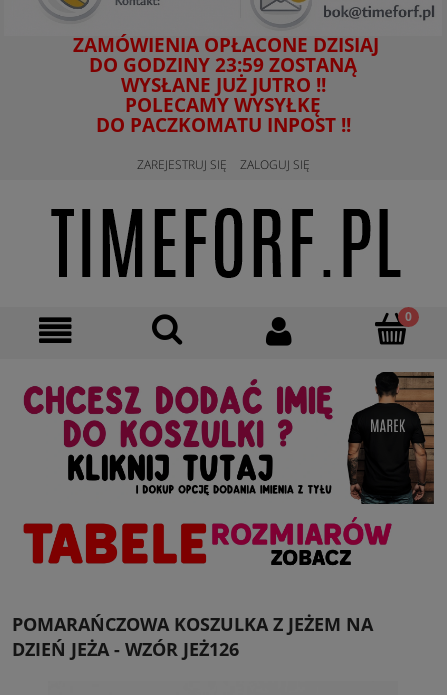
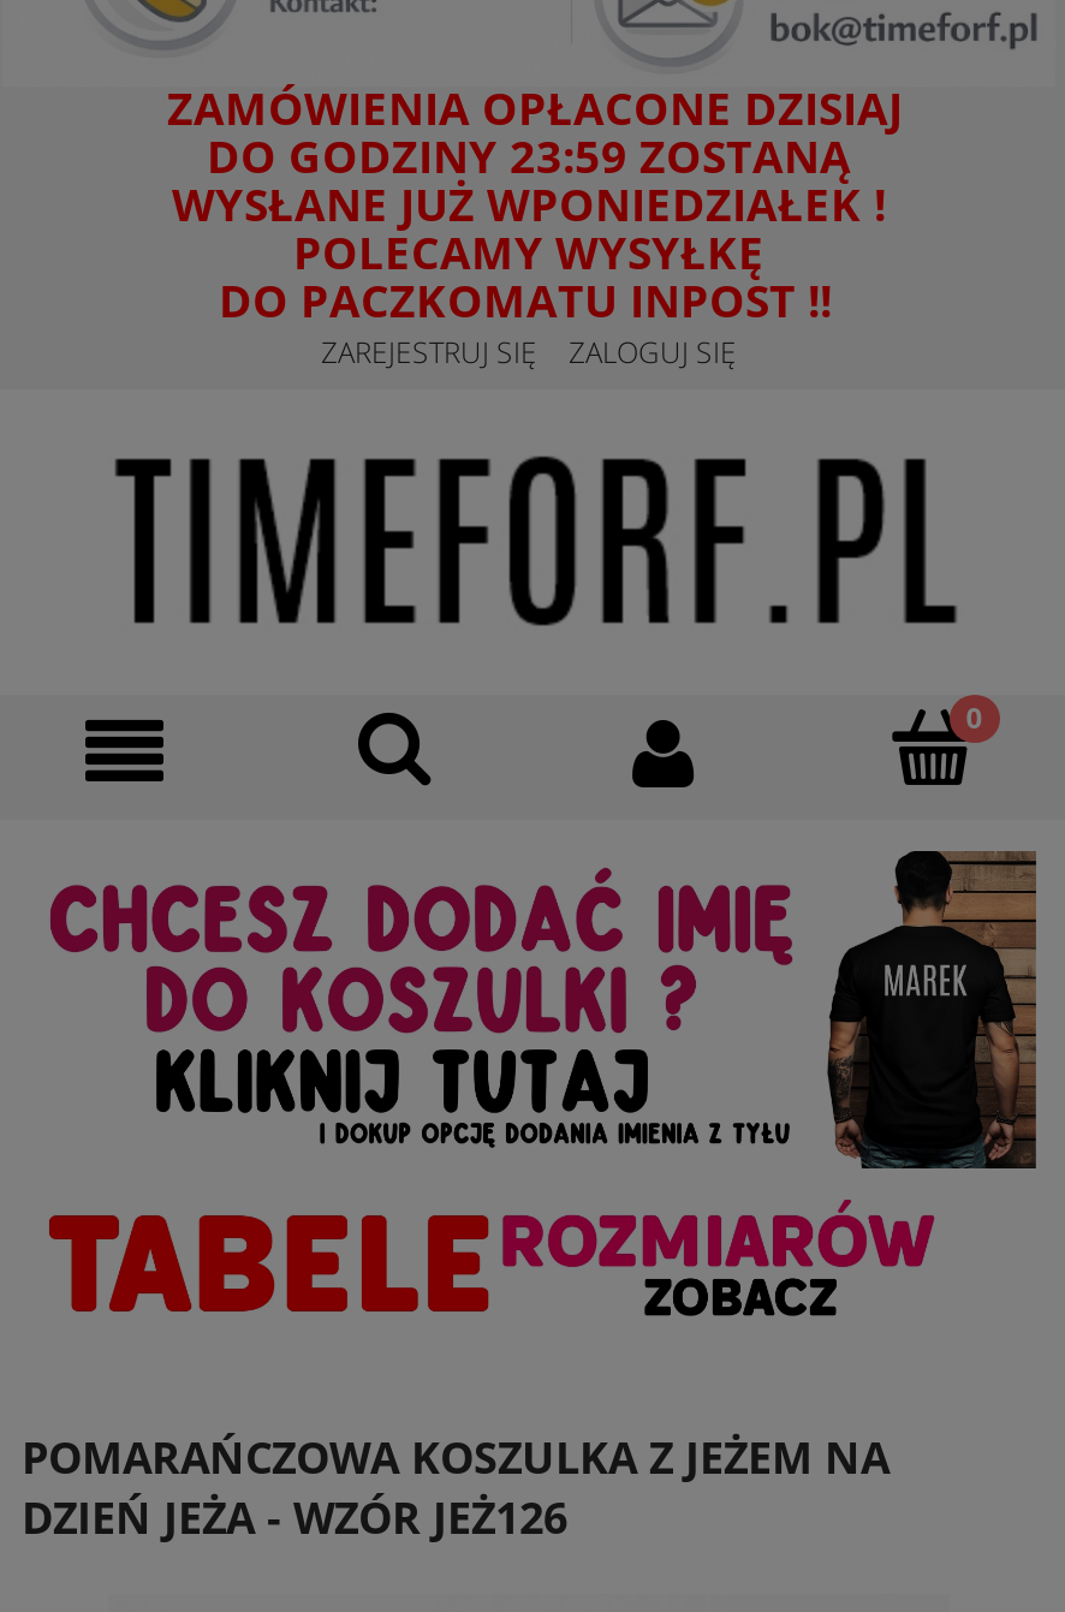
- WYSŁANE JUŻ JUTRO !!
+ WYSŁANE JUŻ WPONIEDZIAŁEK !
